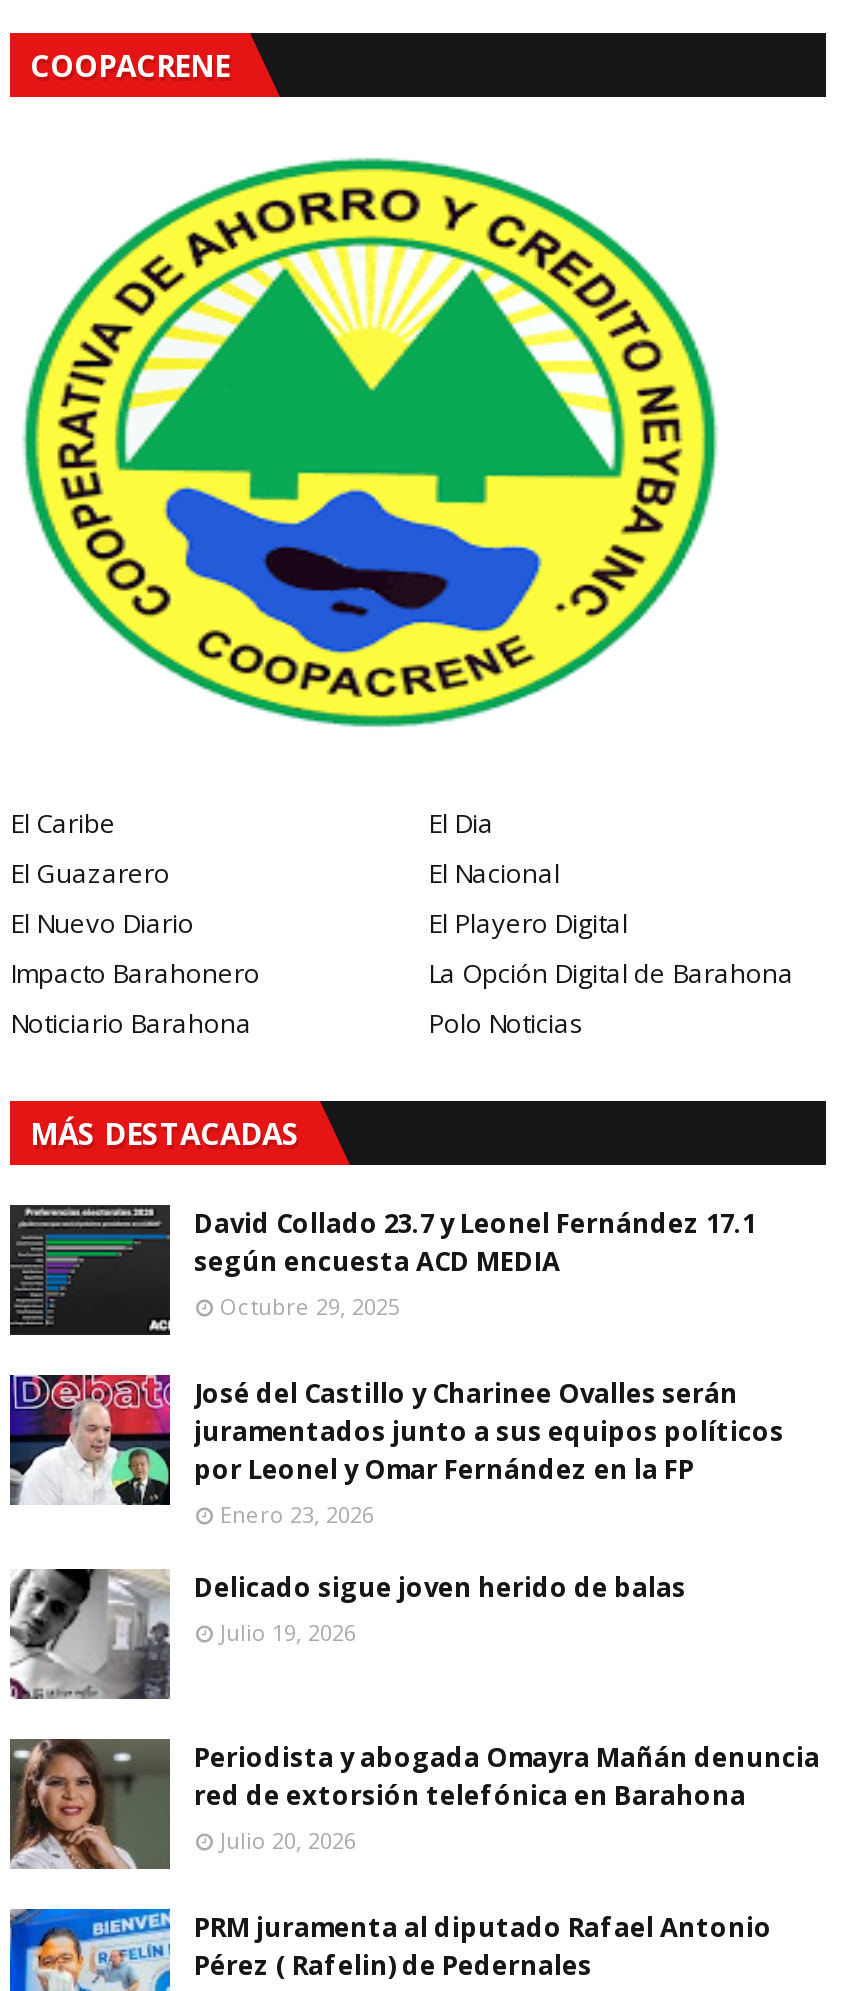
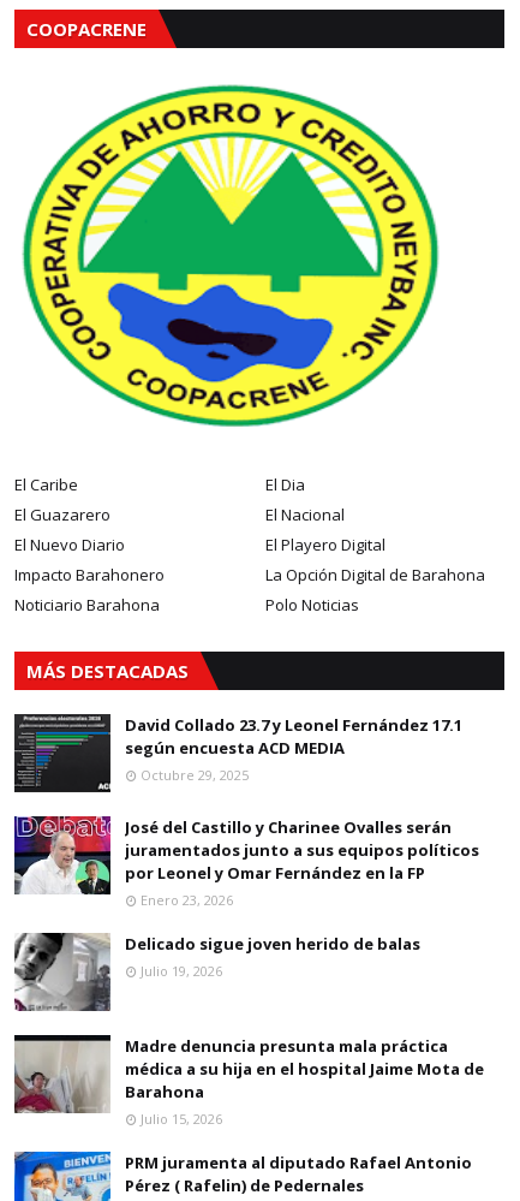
- [image]
- Periodista y abogada Omayra Mañán denuncia
- red de extorsión telefónica en Barahona
- Julio 20, 2026
+ [image]
+ Madre denuncia presunta mala práctica
+ médica a su hija en el hospital Jaime Mota de
+ Barahona
+ Julio 15, 2026
